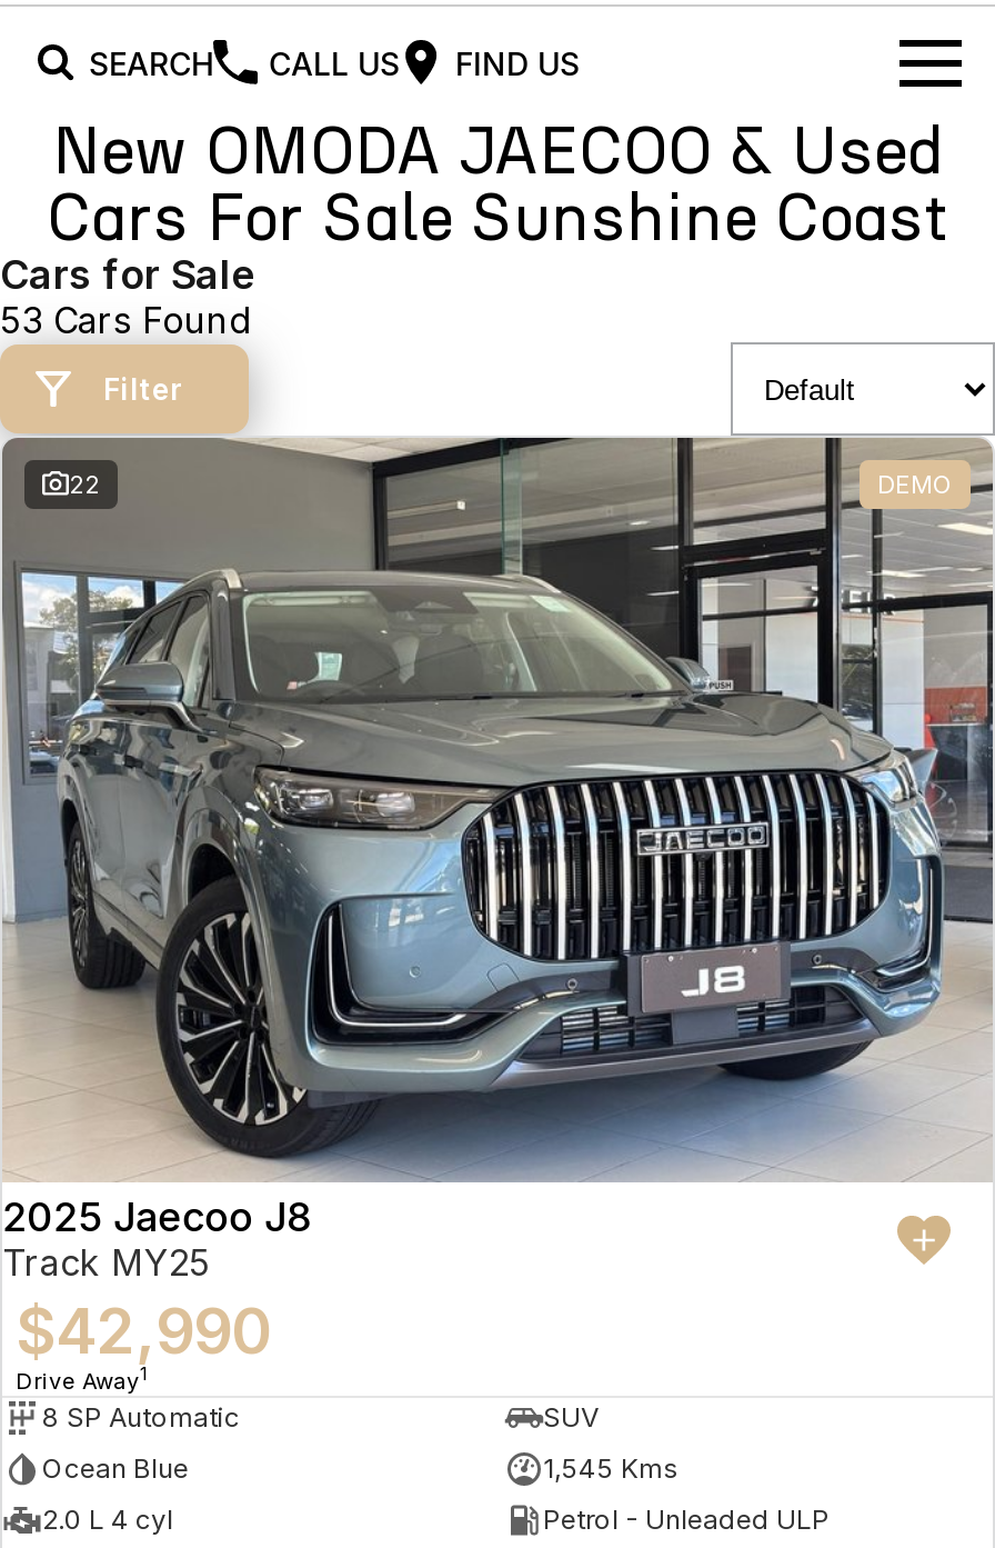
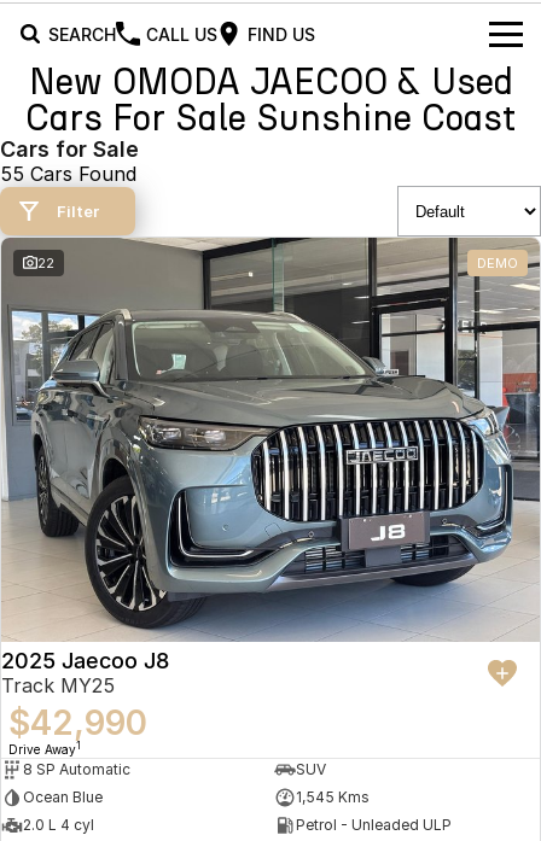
- 53 Cars Found
+ 55 Cars Found
